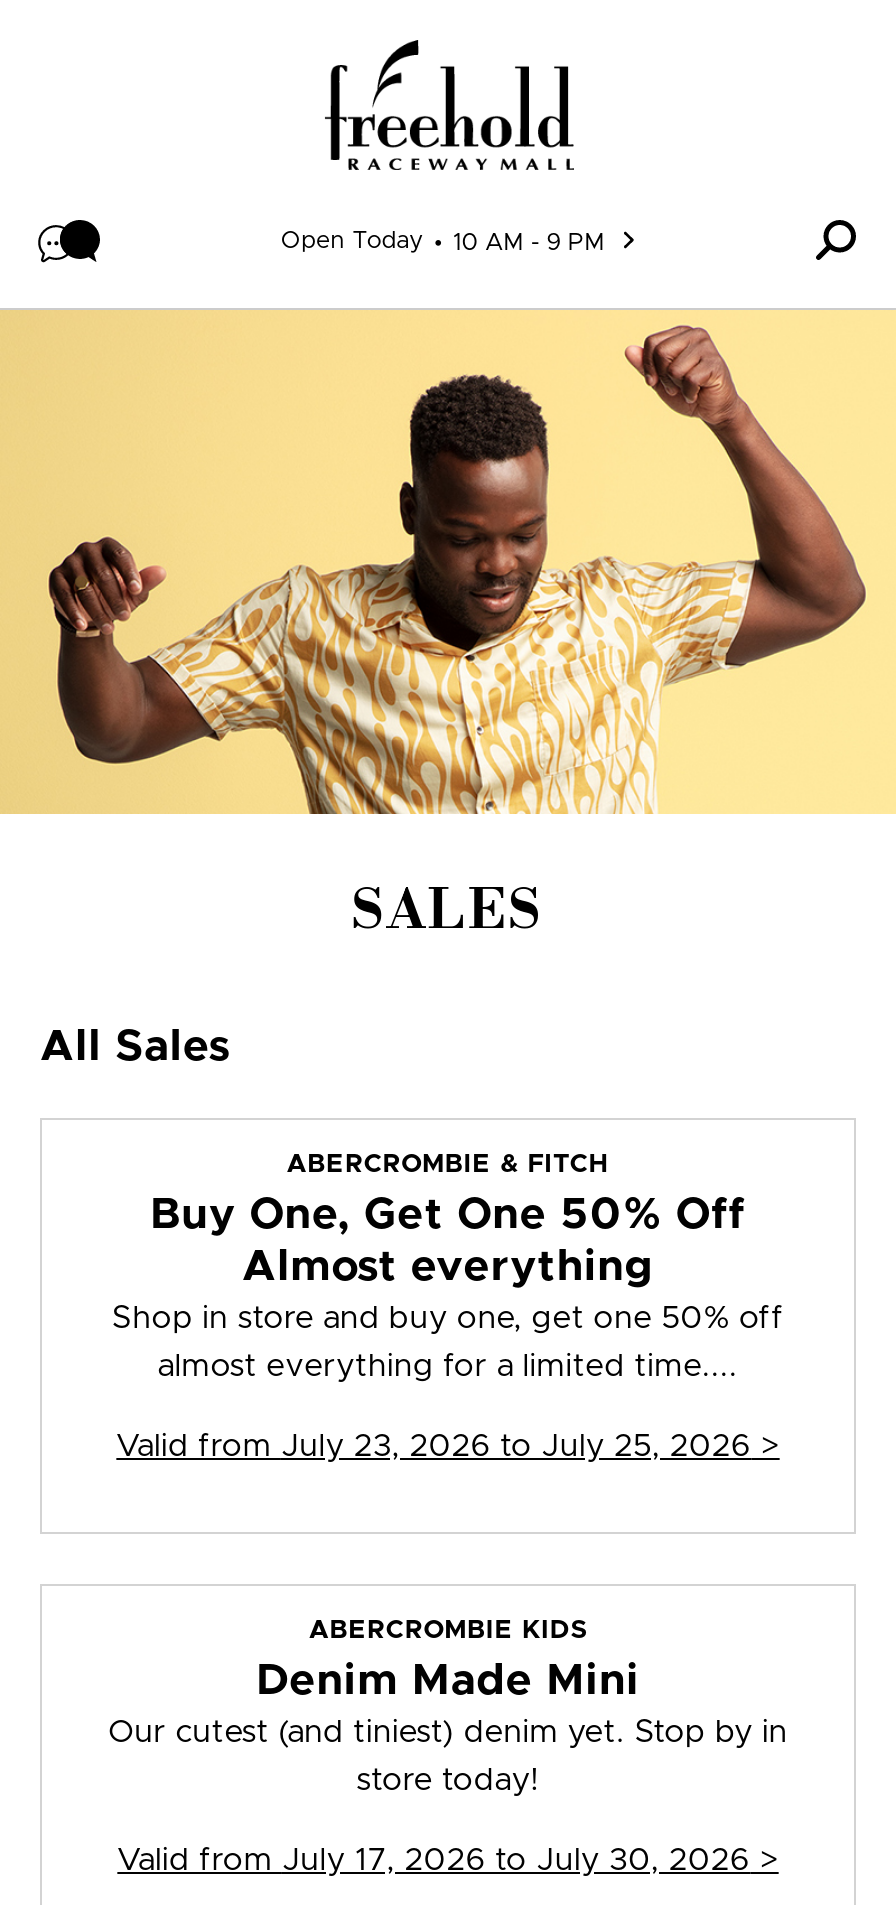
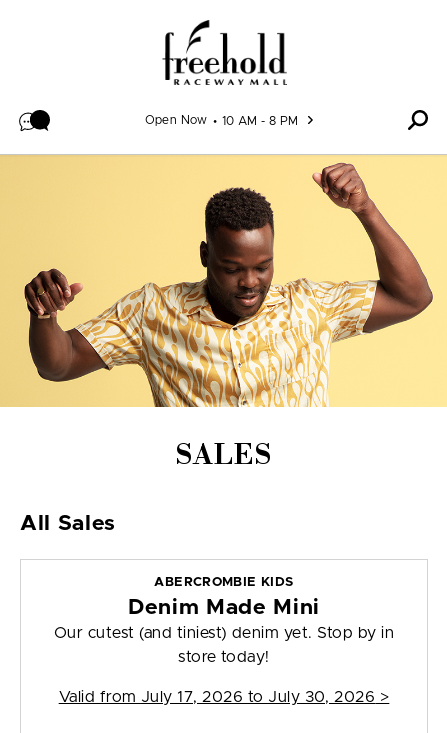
- Open Today
+ Open Now

- 10 AM - 9 PM
+ 10 AM - 8 PM

- ABERCROMBIE & FITCH
- Buy One, Get One 50% Off
- Almost everything
- Shop in store and buy one, get one 50% off
- almost everything for a limited time....
- Valid from July 23, 2026 to July 25, 2026 >
